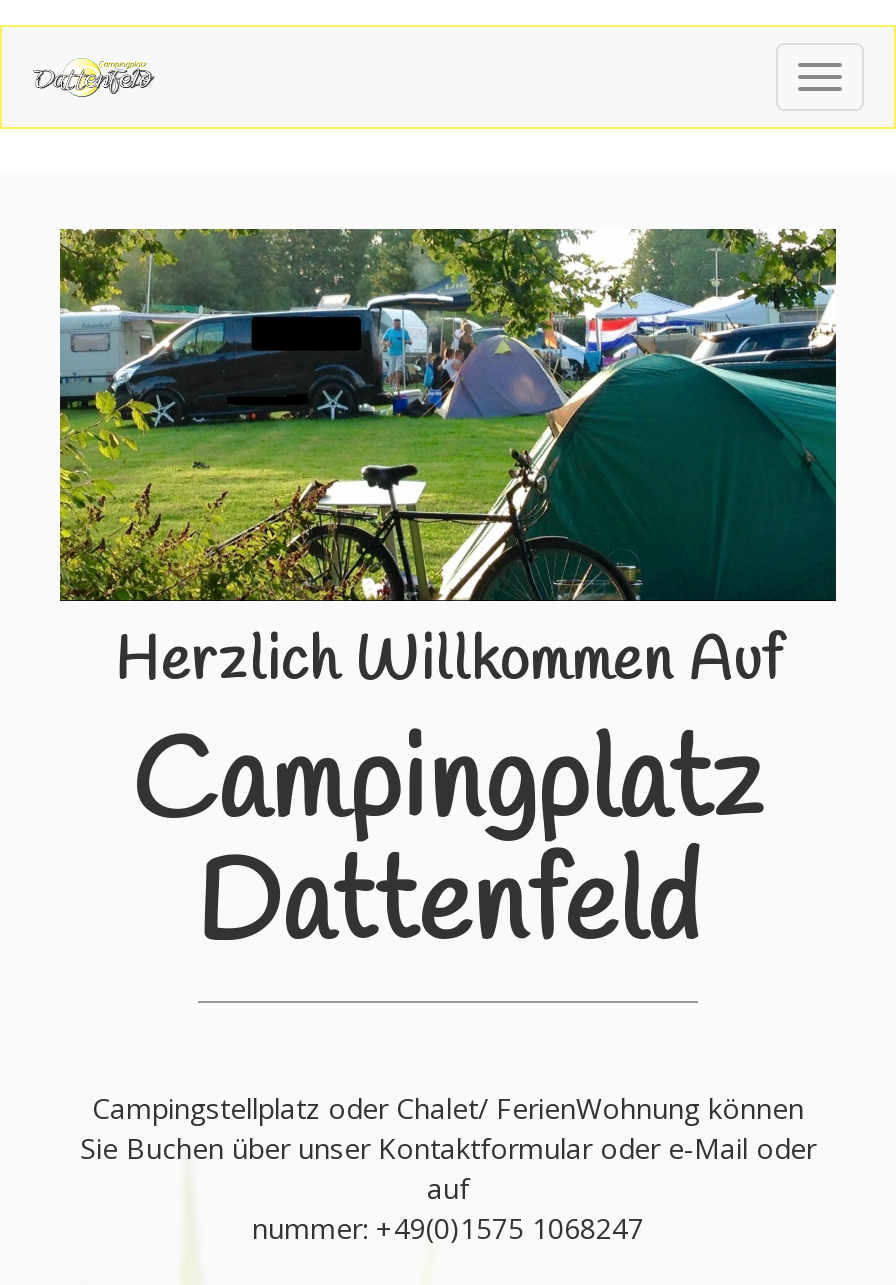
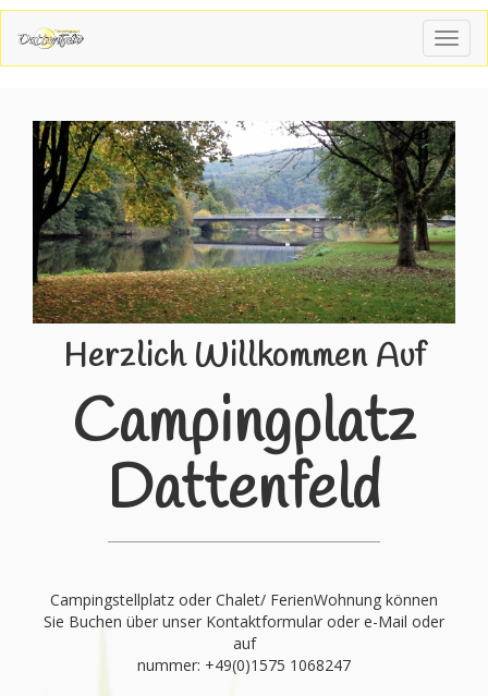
- [image]
+ [image]
